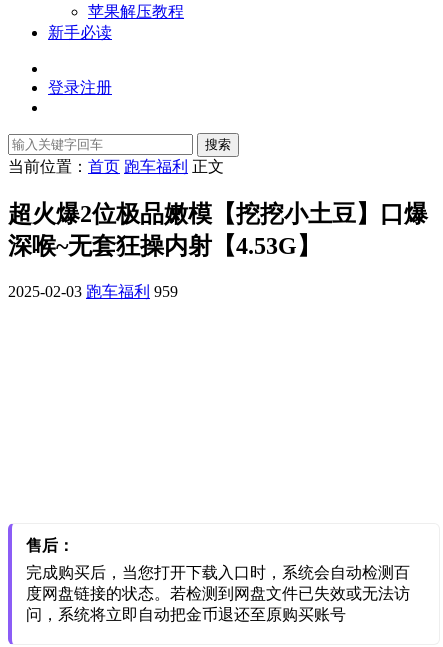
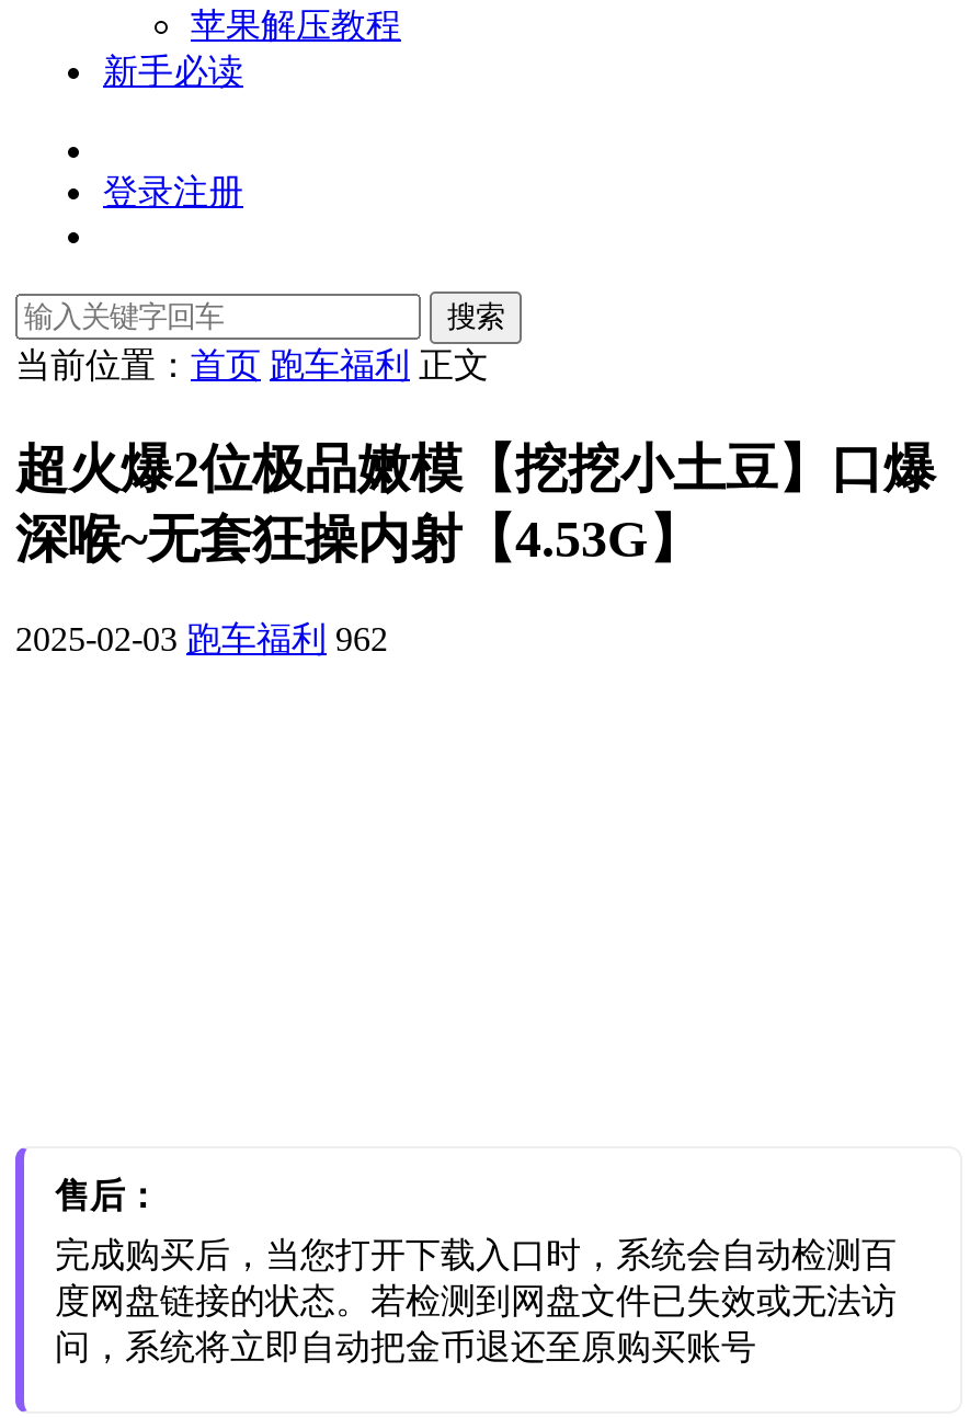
- 2025-02-03 跑车福利 959
+ 2025-02-03 跑车福利 962
